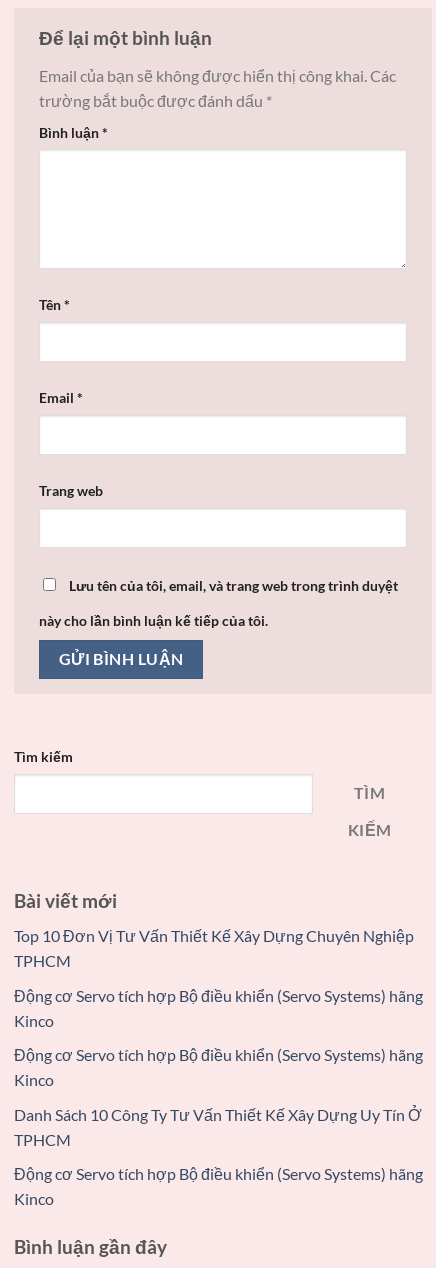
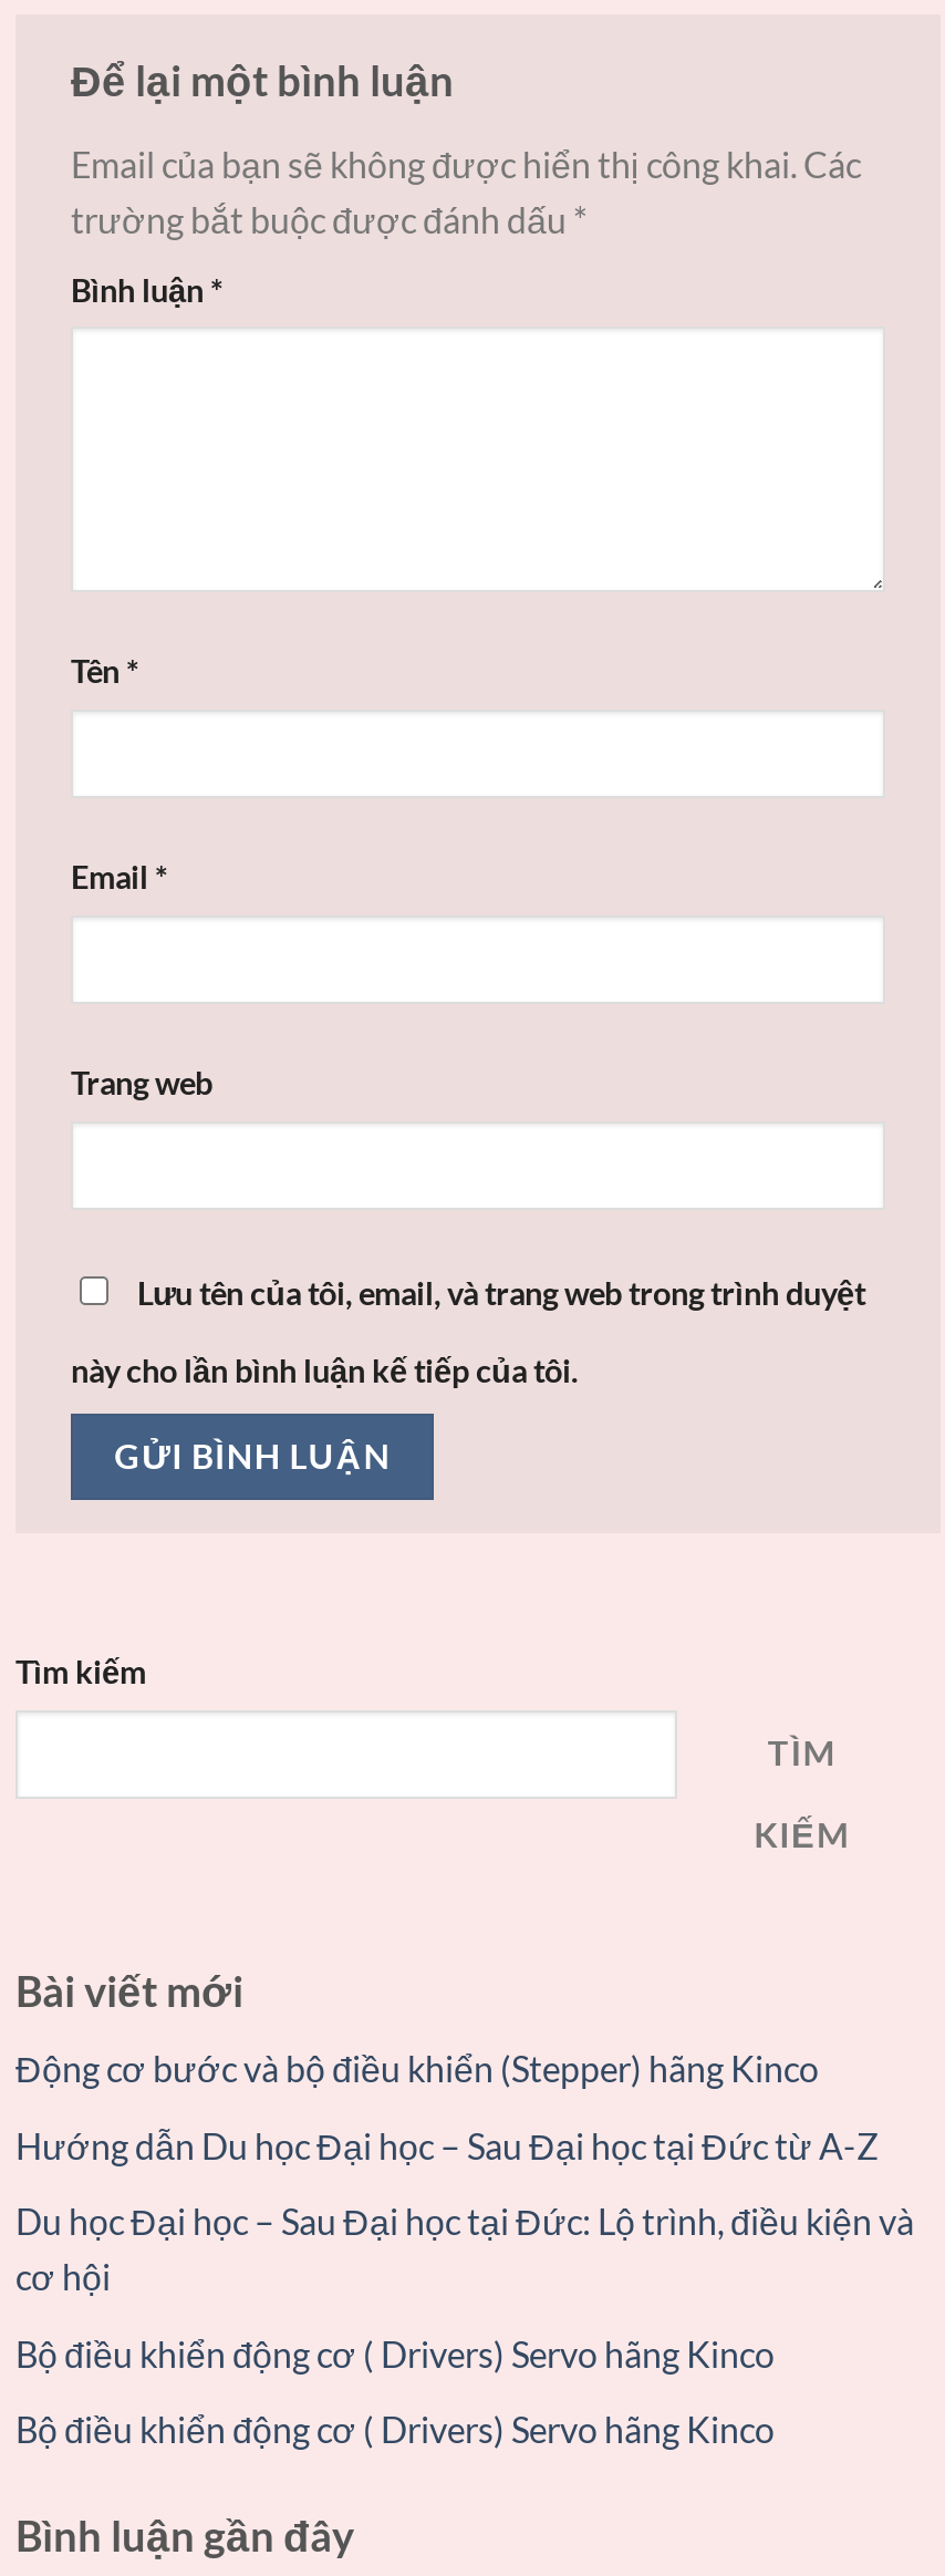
- Top 10 Đơn Vị Tư Vấn Thiết Kế Xây Dựng Chuyên Nghiệp
- TPHCM
+ Động cơ bước và bộ điều khiển (Stepper) hãng Kinco

- Động cơ Servo tích hợp Bộ điều khiển (Servo Systems) hãng
- Kinco
+ Hướng dẫn Du học Đại học – Sau Đại học tại Đức từ A-Z

- Động cơ Servo tích hợp Bộ điều khiển (Servo Systems) hãng
- Kinco
+ Du học Đại học – Sau Đại học tại Đức: Lộ trình, điều kiện và
+ cơ hội

- Danh Sách 10 Công Ty Tư Vấn Thiết Kế Xây Dựng Uy Tín Ở
- TPHCM
+ Bộ điều khiển động cơ ( Drivers) Servo hãng Kinco

- Động cơ Servo tích hợp Bộ điều khiển (Servo Systems) hãng
- Kinco
+ Bộ điều khiển động cơ ( Drivers) Servo hãng Kinco
